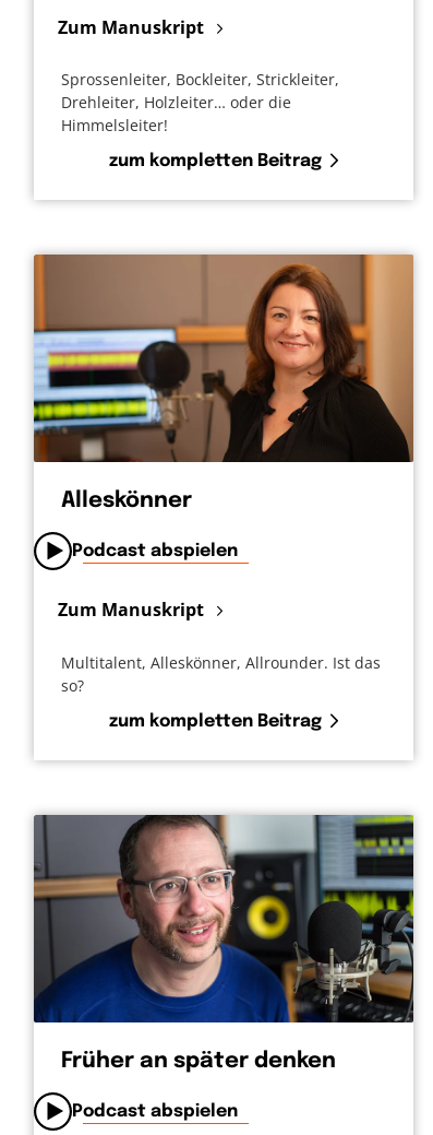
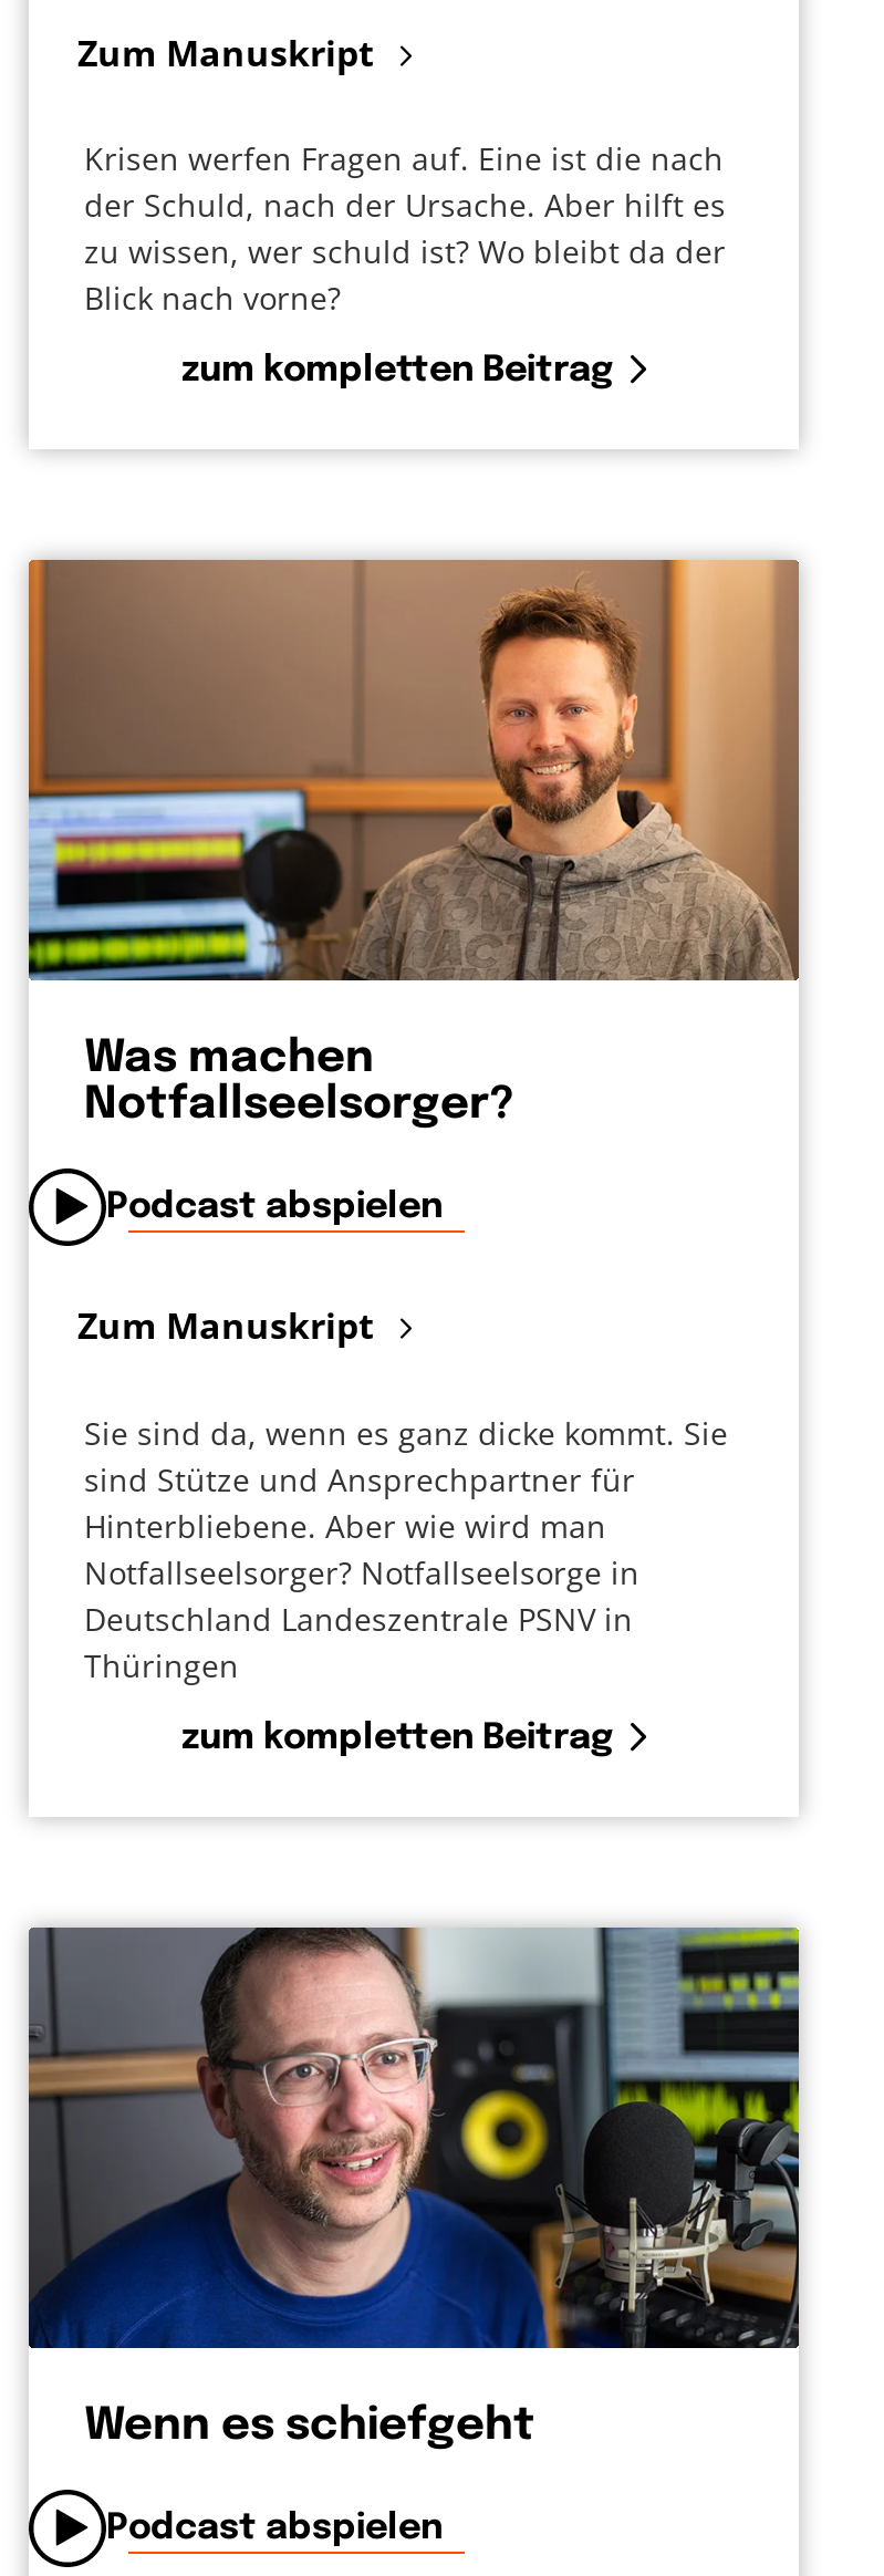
- Sprossenleiter, Bockleiter, Strickleiter,
- Drehleiter, Holzleiter… oder die
- Himmelsleiter!
+ Krisen werfen Fragen auf. Eine ist die nach
+ der Schuld, nach der Ursache. Aber hilft es
+ zu wissen, wer schuld ist? Wo bleibt da der
+ Blick nach vorne?

- [image]
- Alleskönner
+ [image]
+ Was machen
+ Notfallseelsorger?

- Multitalent, Alleskönner, Allrounder. Ist das
- so?
+ Sie sind da, wenn es ganz dicke kommt. Sie
+ sind Stütze und Ansprechpartner für
+ Hinterbliebene. Aber wie wird man
+ Notfallseelsorger? Notfallseelsorge in
+ Deutschland Landeszentrale PSNV in
+ Thüringen

- Früher an später denken
+ Wenn es schiefgeht
